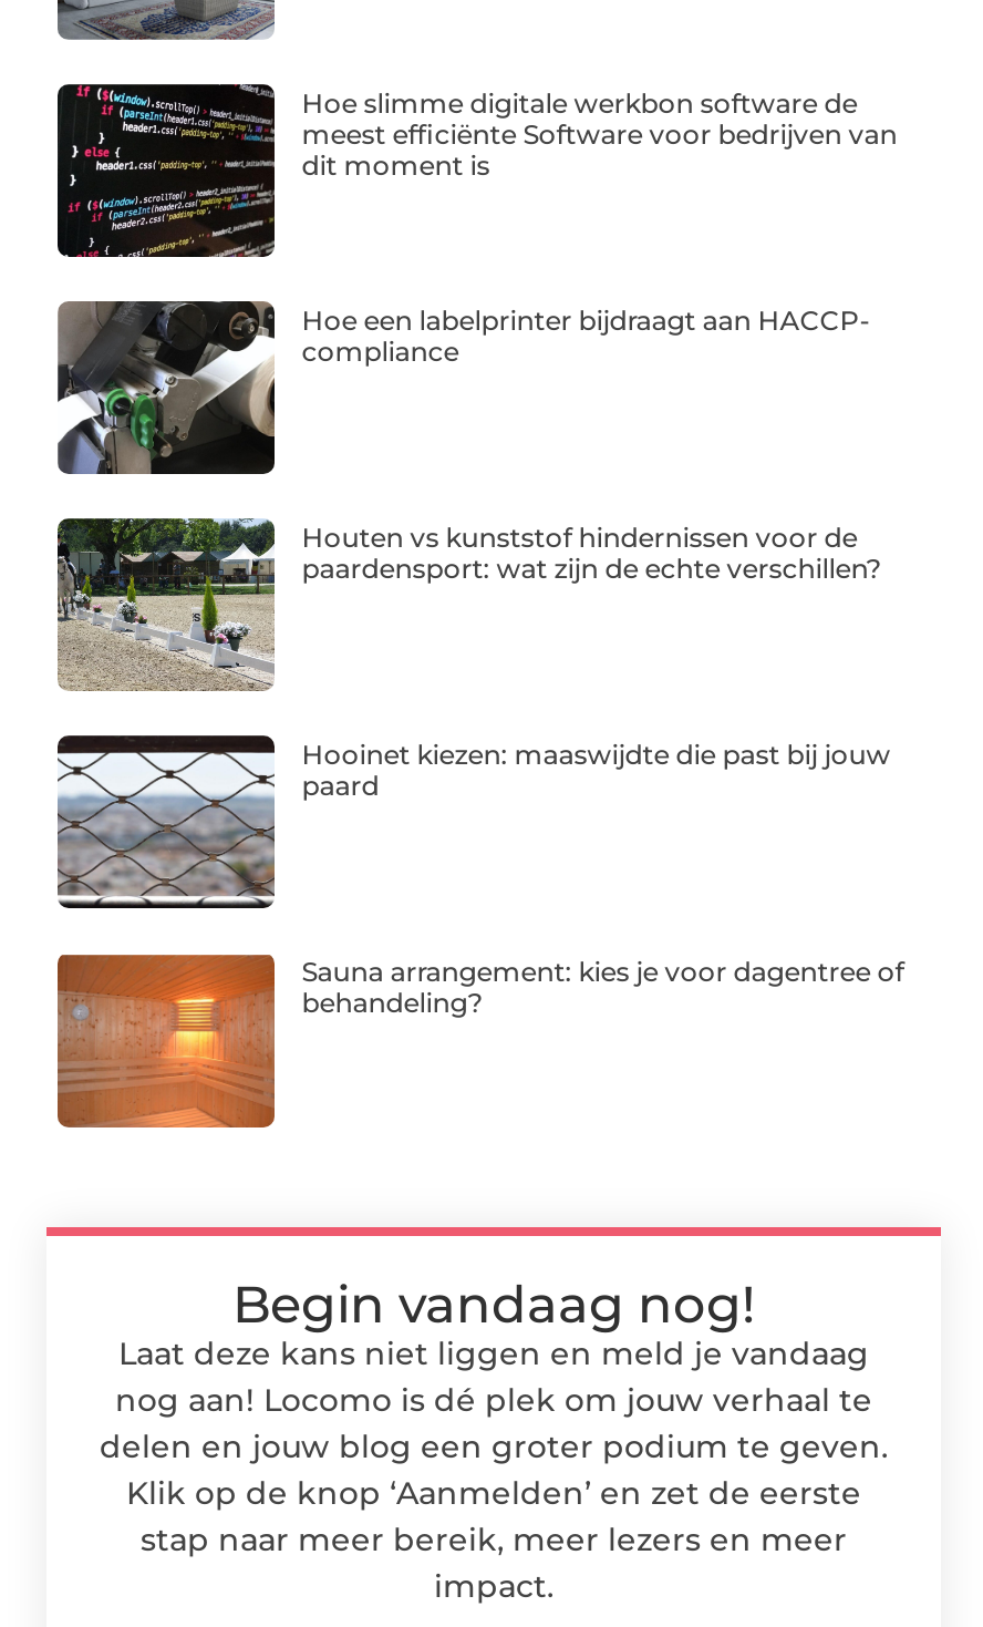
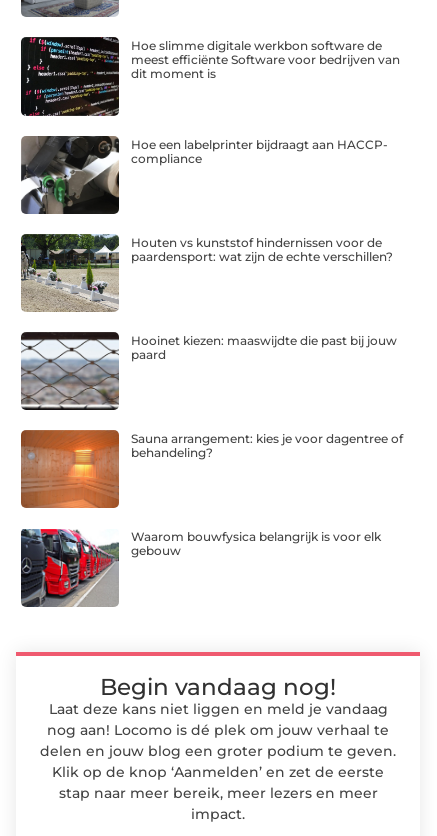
+ [image]
+ Waarom bouwfysica belangrijk is voor elk
+ gebouw
